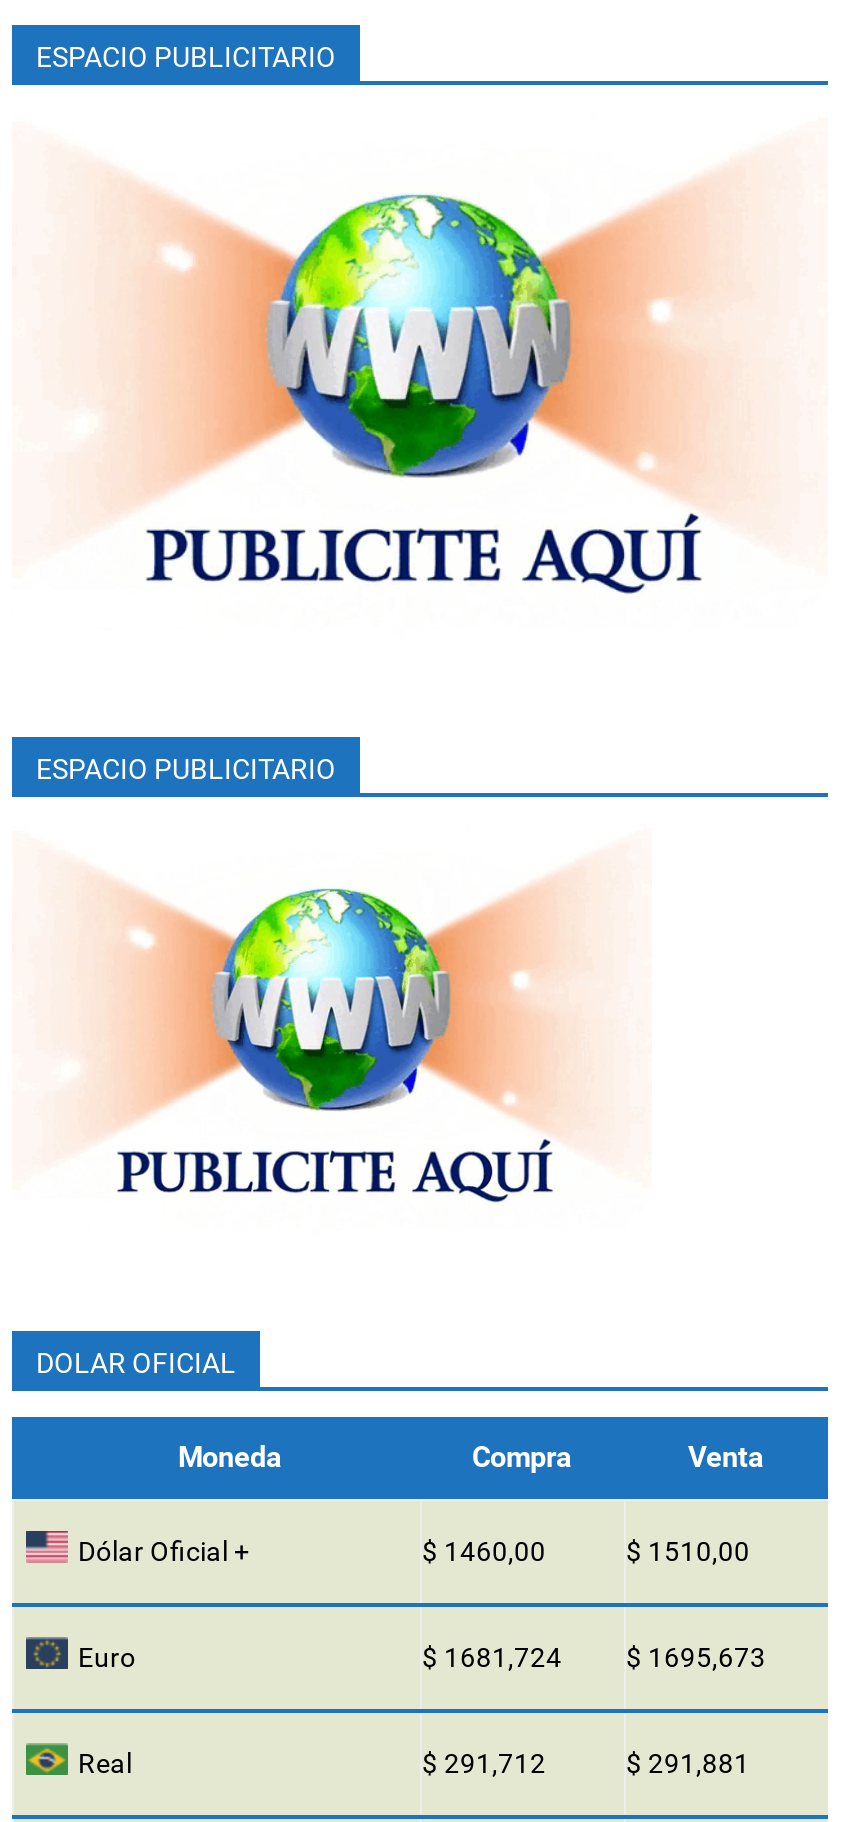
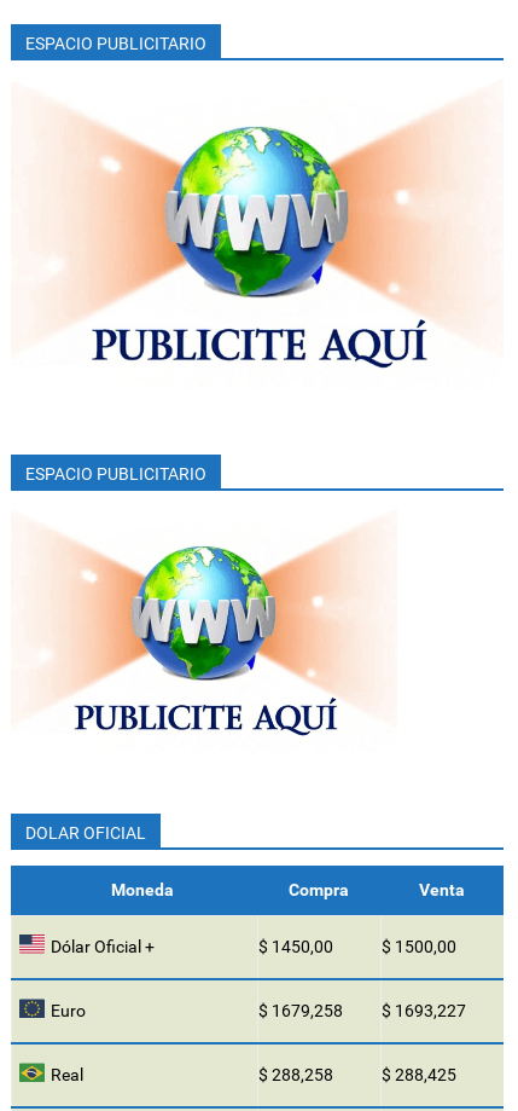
- $ 1460,00
+ $ 1450,00

- $ 1510,00
+ $ 1500,00

- $ 1681,724
+ $ 1679,258

- $ 1695,673
+ $ 1693,227

- $ 291,712
+ $ 288,258

- $ 291,881
+ $ 288,425
